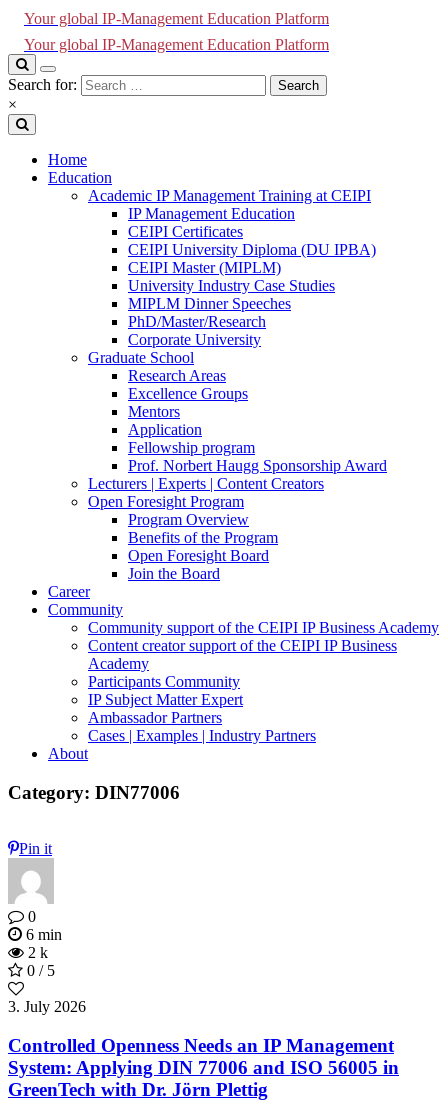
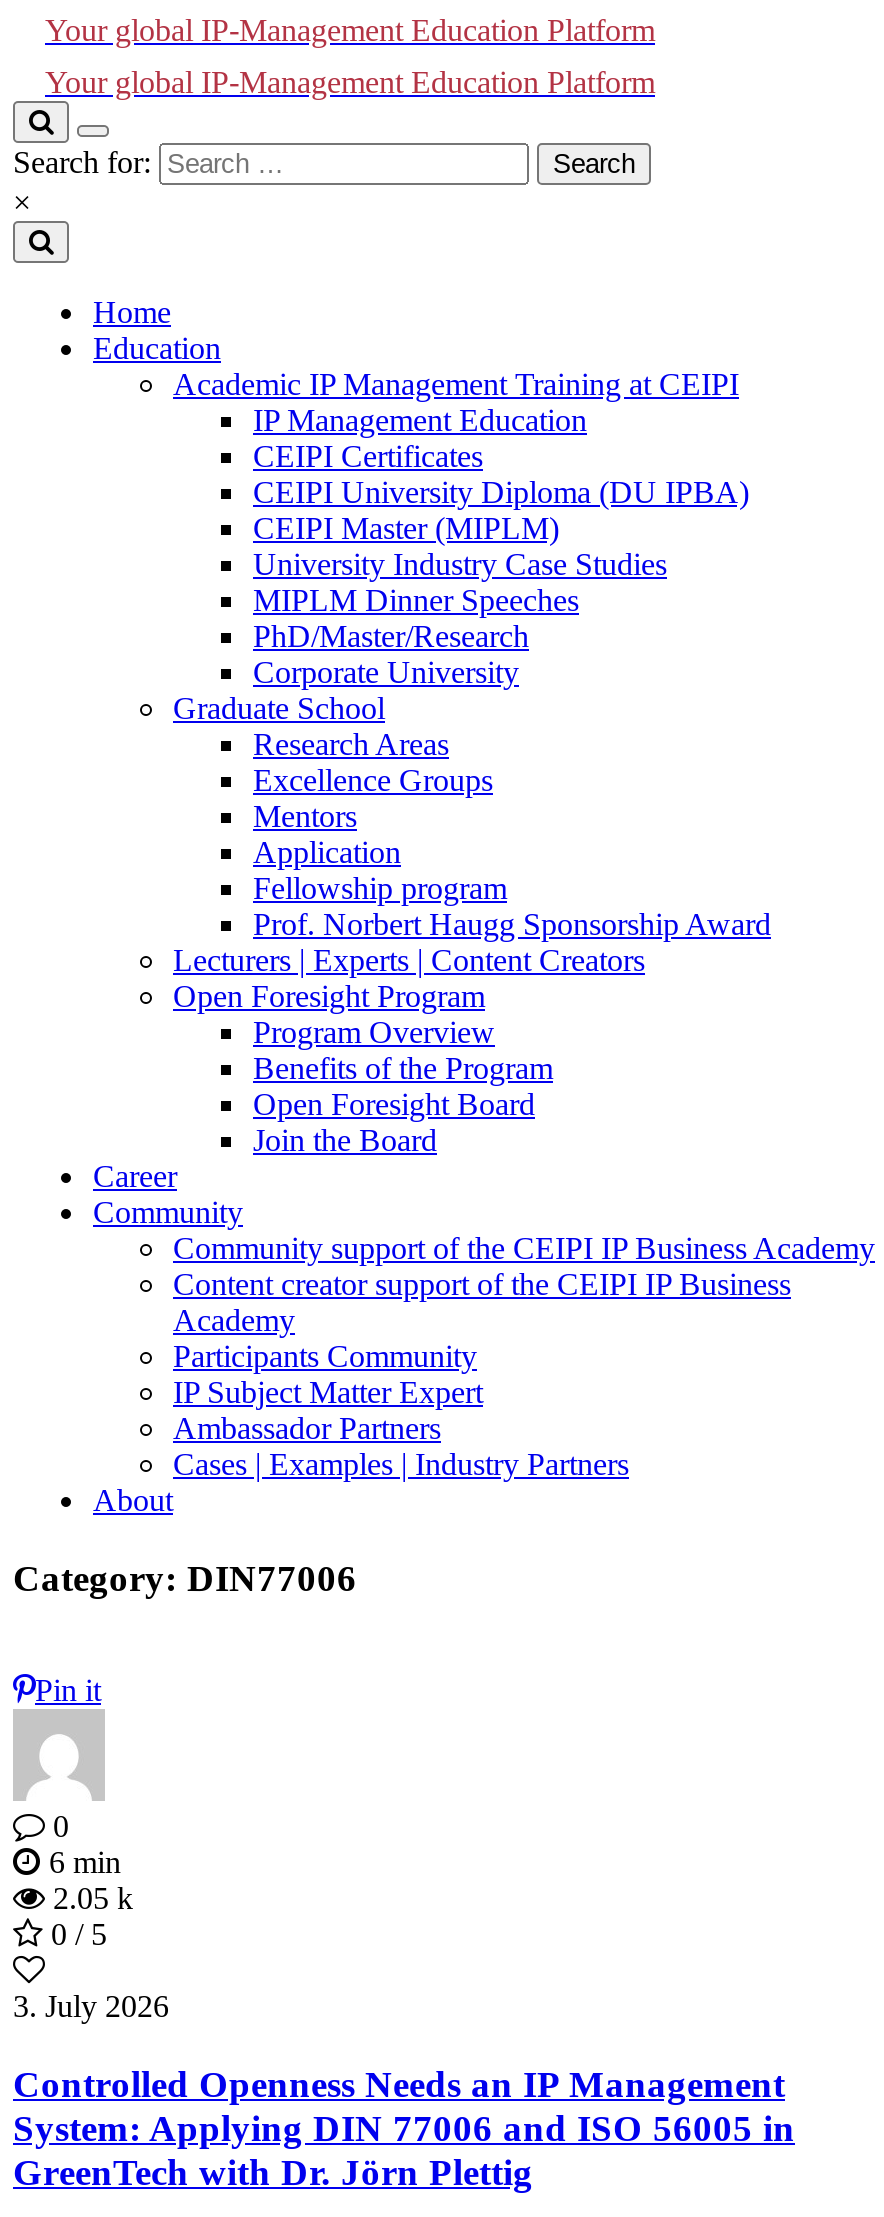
- 2 k
+ 2.05 k
